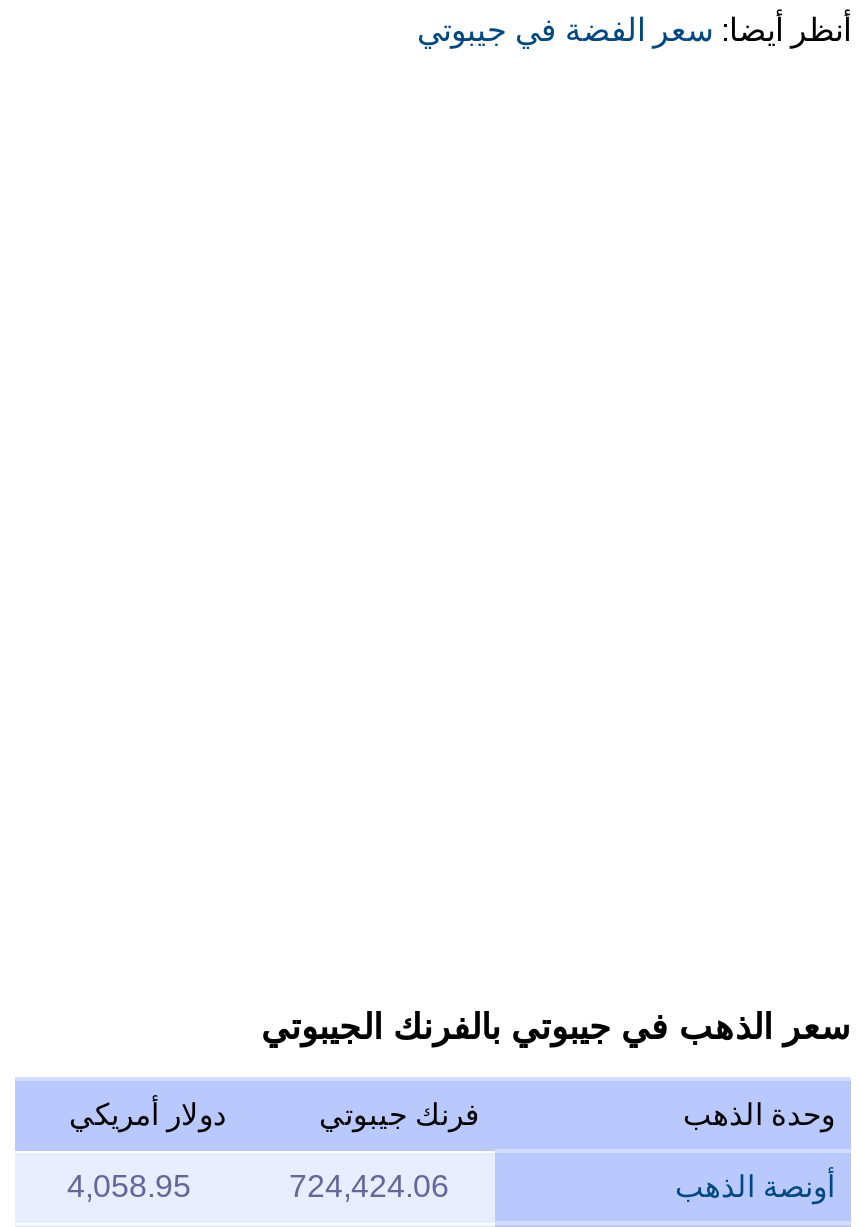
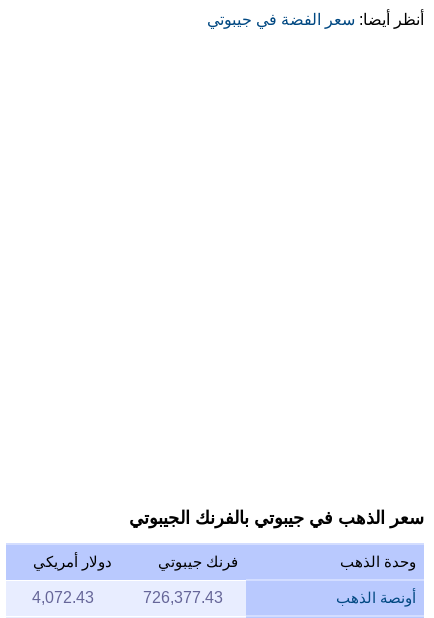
- 4,058.95
+ 4,072.43

- 724,424.06
+ 726,377.43
